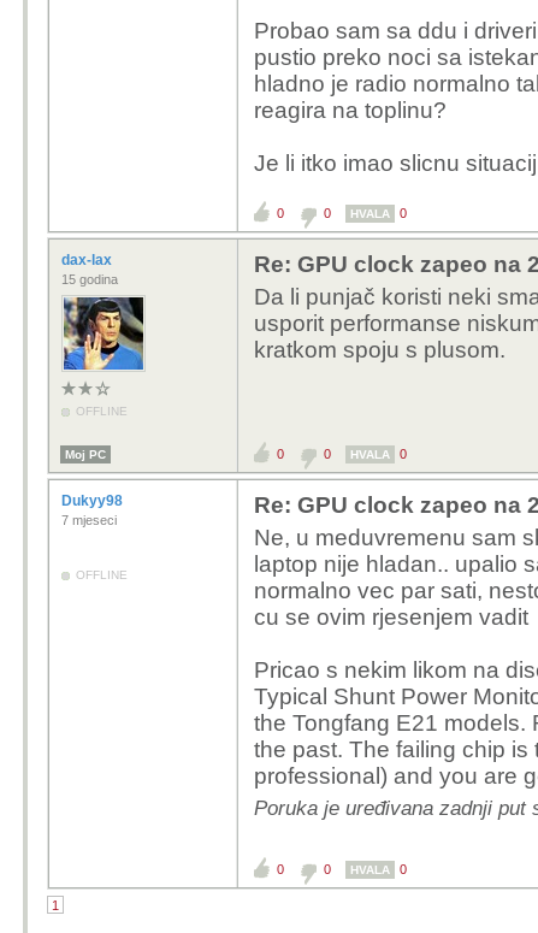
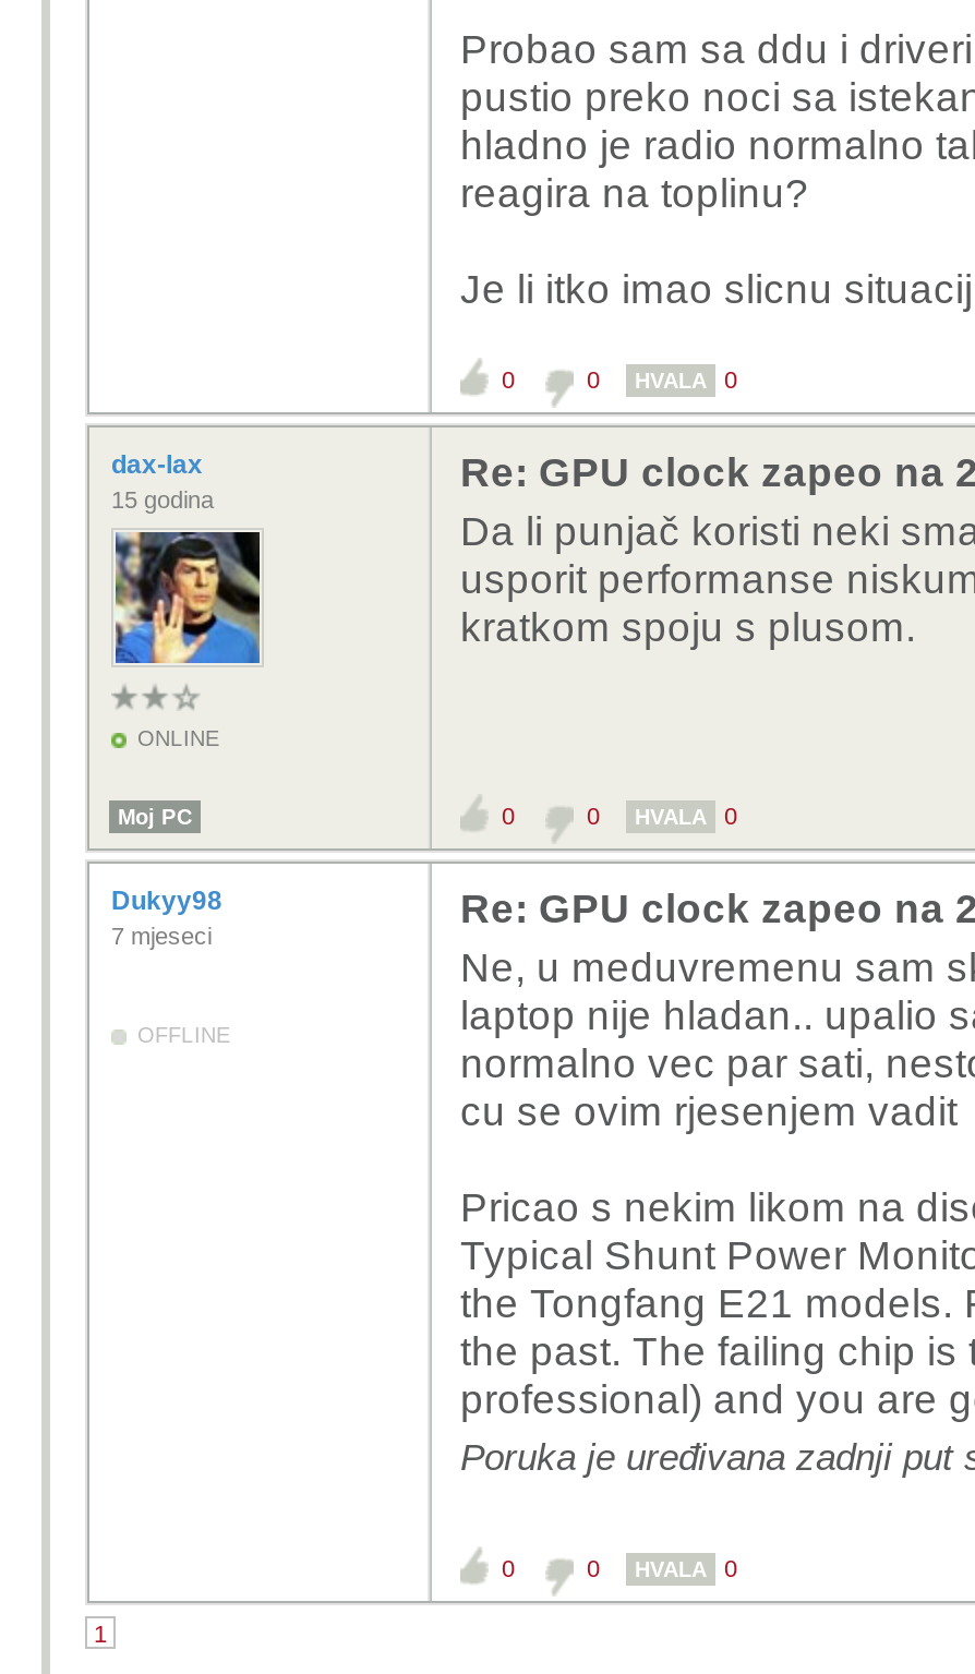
- OFFLINE
+ ONLINE
